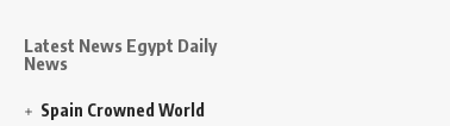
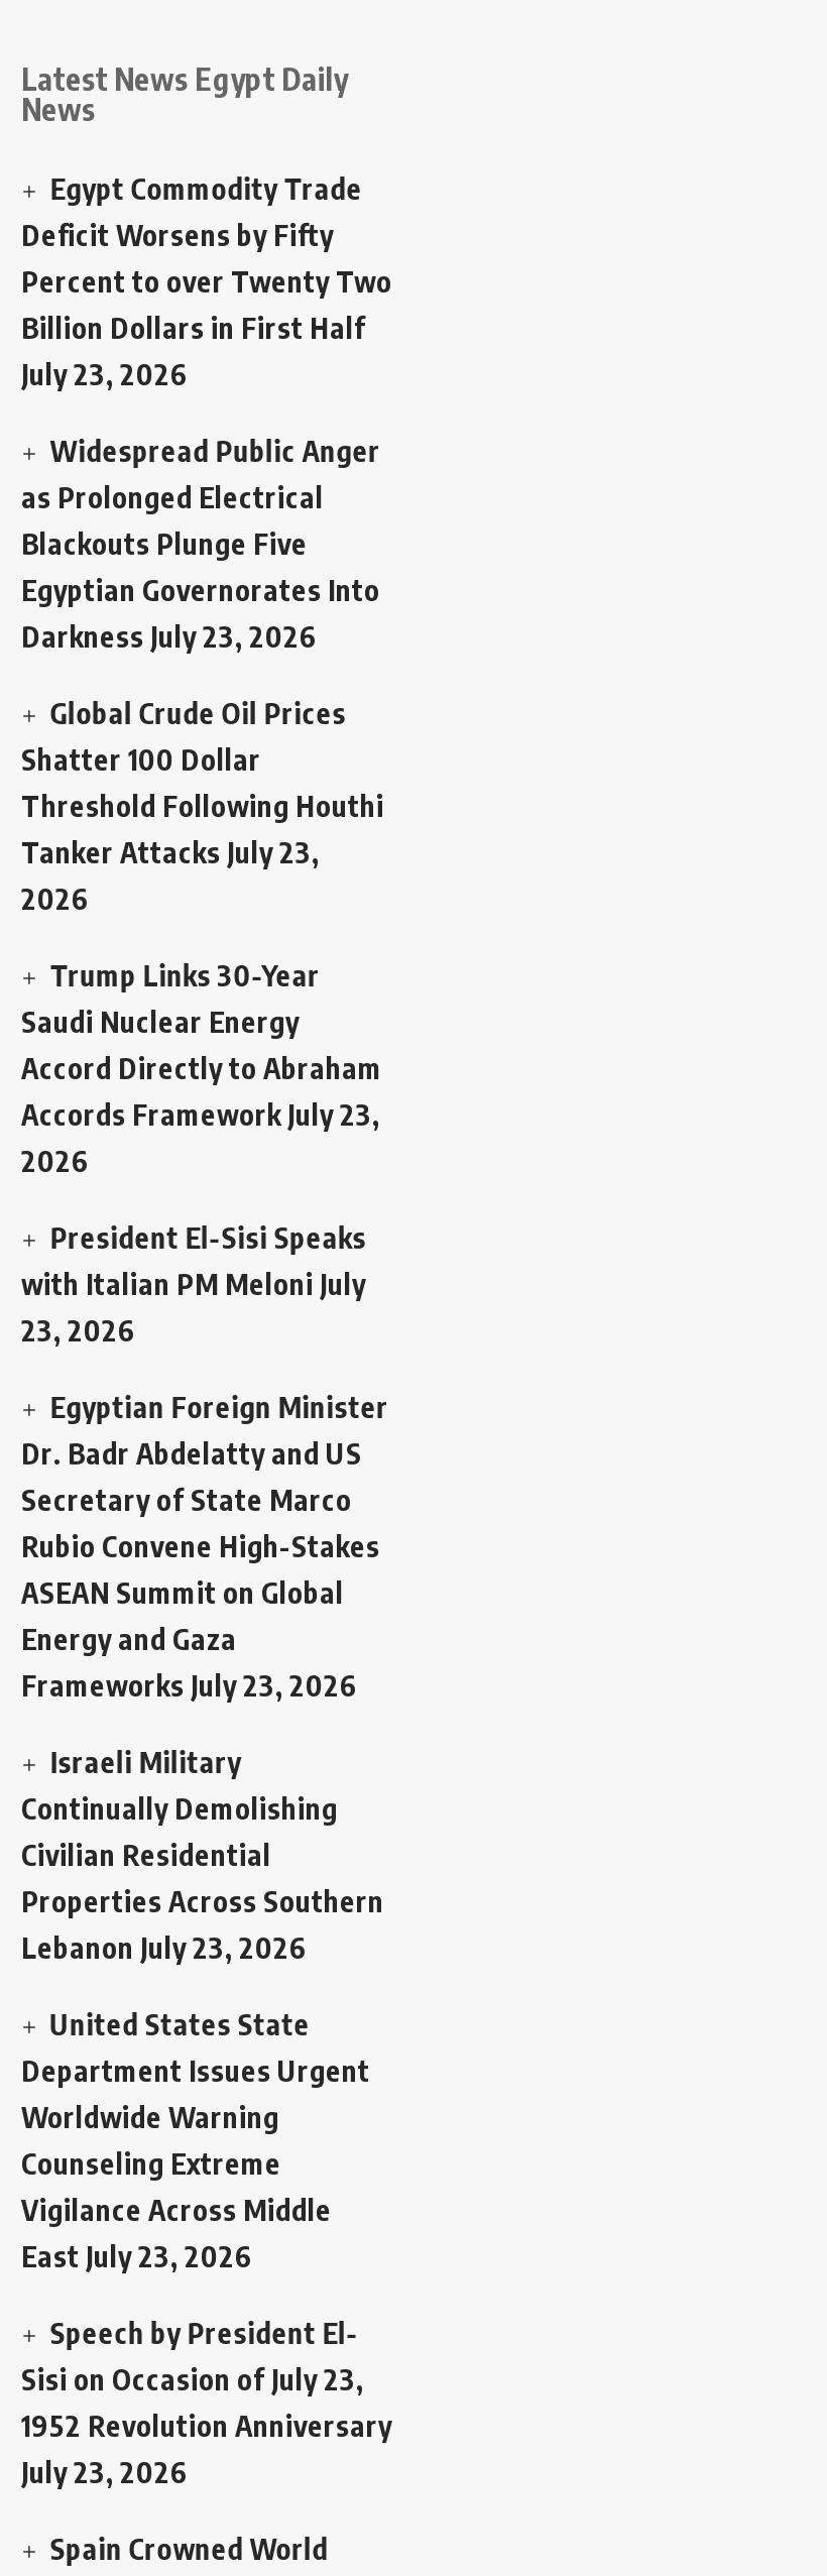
+ Egypt Commodity Trade
+ Deficit Worsens by Fifty
+ Percent to over Twenty Two
+ Billion Dollars in First Half
+ July 23, 2026
+ Widespread Public Anger
+ as Prolonged Electrical
+ Blackouts Plunge Five
+ Egyptian Governorates Into
+ Darkness July 23, 2026
+ Global Crude Oil Prices
+ Shatter 100 Dollar
+ Threshold Following Houthi
+ Tanker Attacks July 23,
+ 2026
+ Trump Links 30-Year
+ Saudi Nuclear Energy
+ Accord Directly to Abraham
+ Accords Framework July 23,
+ 2026
+ President El-Sisi Speaks
+ with Italian PM Meloni July
+ 23, 2026
+ Egyptian Foreign Minister
+ Dr. Badr Abdelatty and US
+ Secretary of State Marco
+ Rubio Convene High-Stakes
+ ASEAN Summit on Global
+ Energy and Gaza
+ Frameworks July 23, 2026
+ Israeli Military
+ Continually Demolishing
+ Civilian Residential
+ Properties Across Southern
+ Lebanon July 23, 2026
+ United States State
+ Department Issues Urgent
+ Worldwide Warning
+ Counseling Extreme
+ Vigilance Across Middle
+ East July 23, 2026
+ Speech by President El-
+ Sisi on Occasion of July 23,
+ 1952 Revolution Anniversary
+ July 23, 2026
